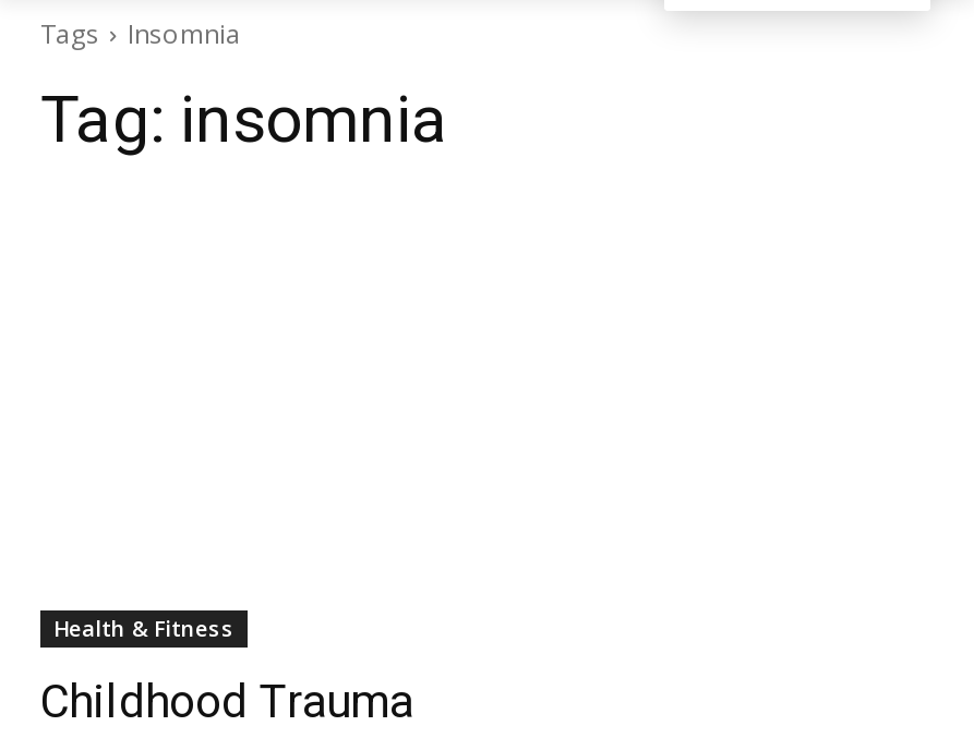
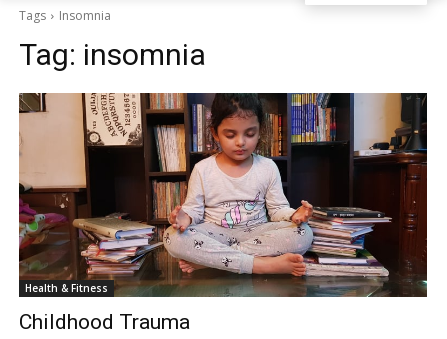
+ [image]
